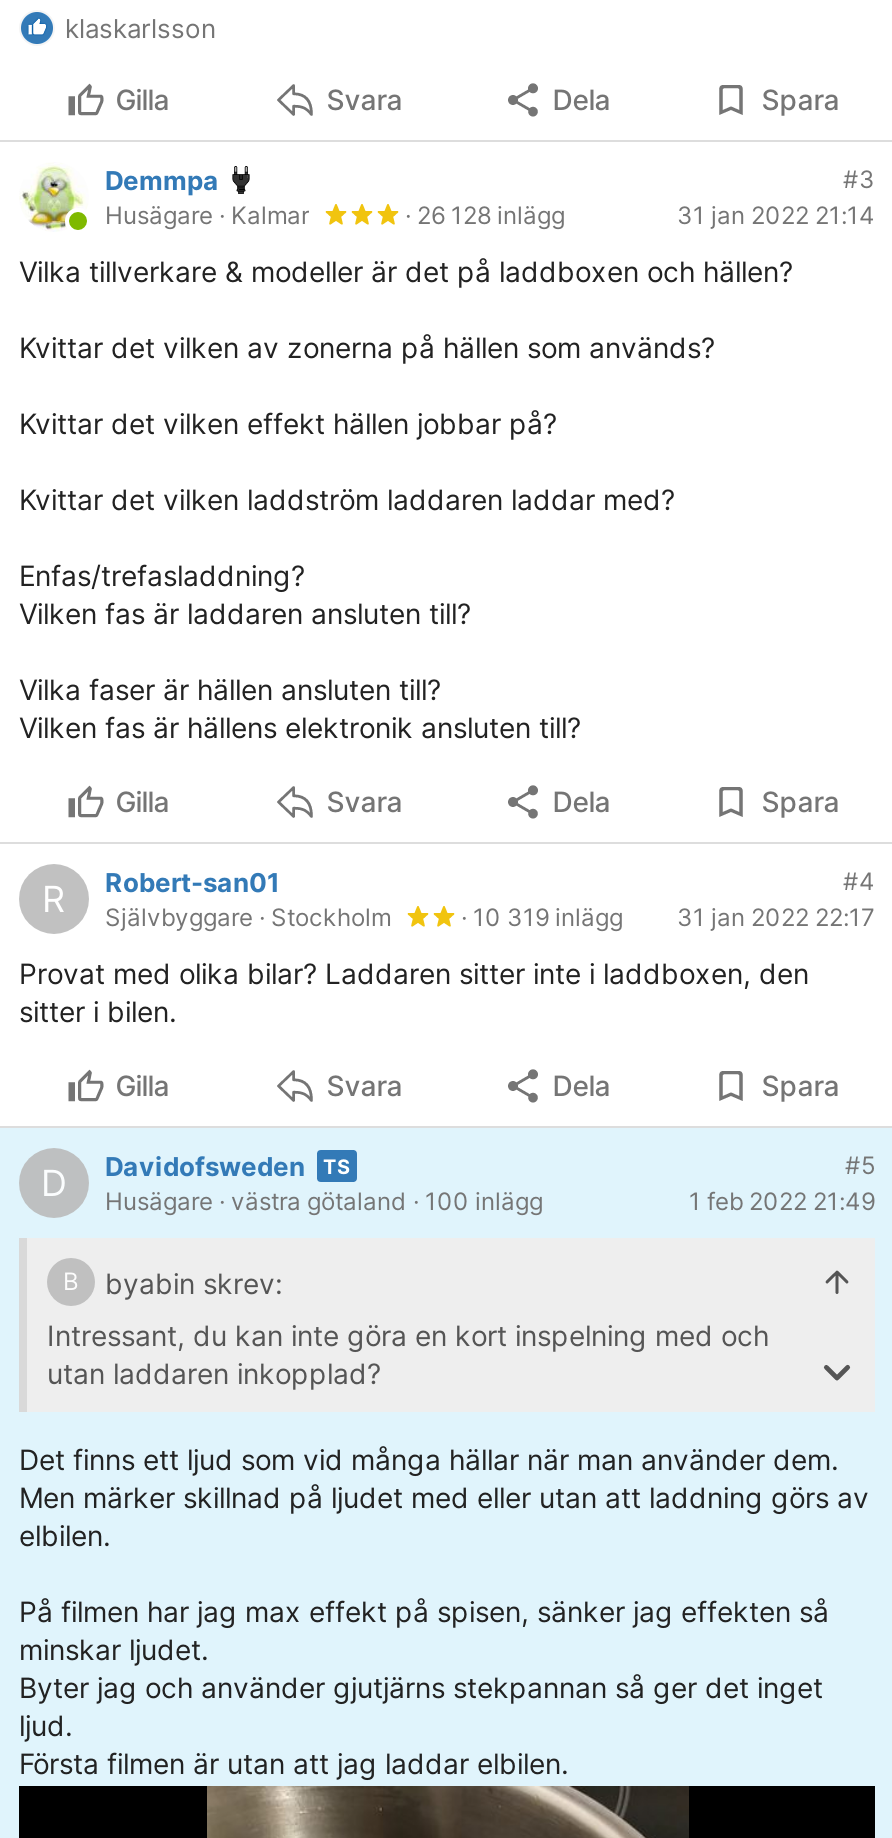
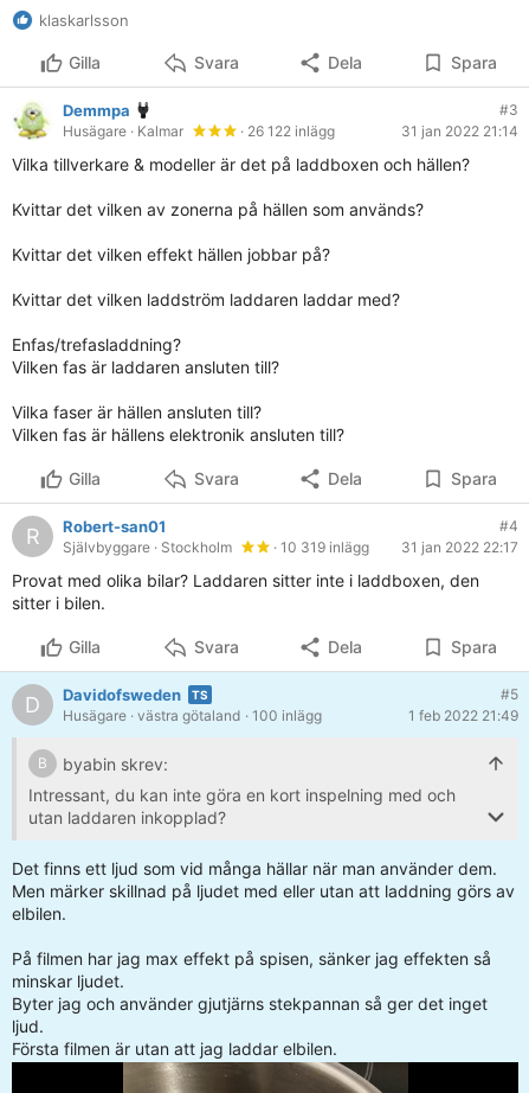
- · 26 128 inlägg
+ · 26 122 inlägg
